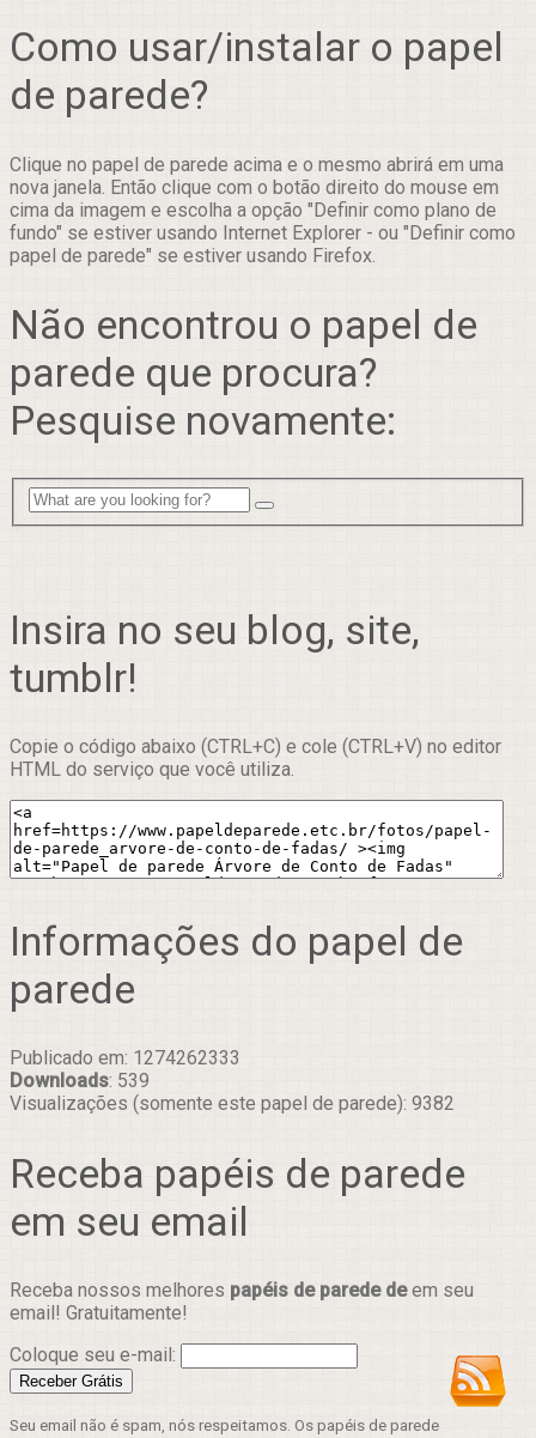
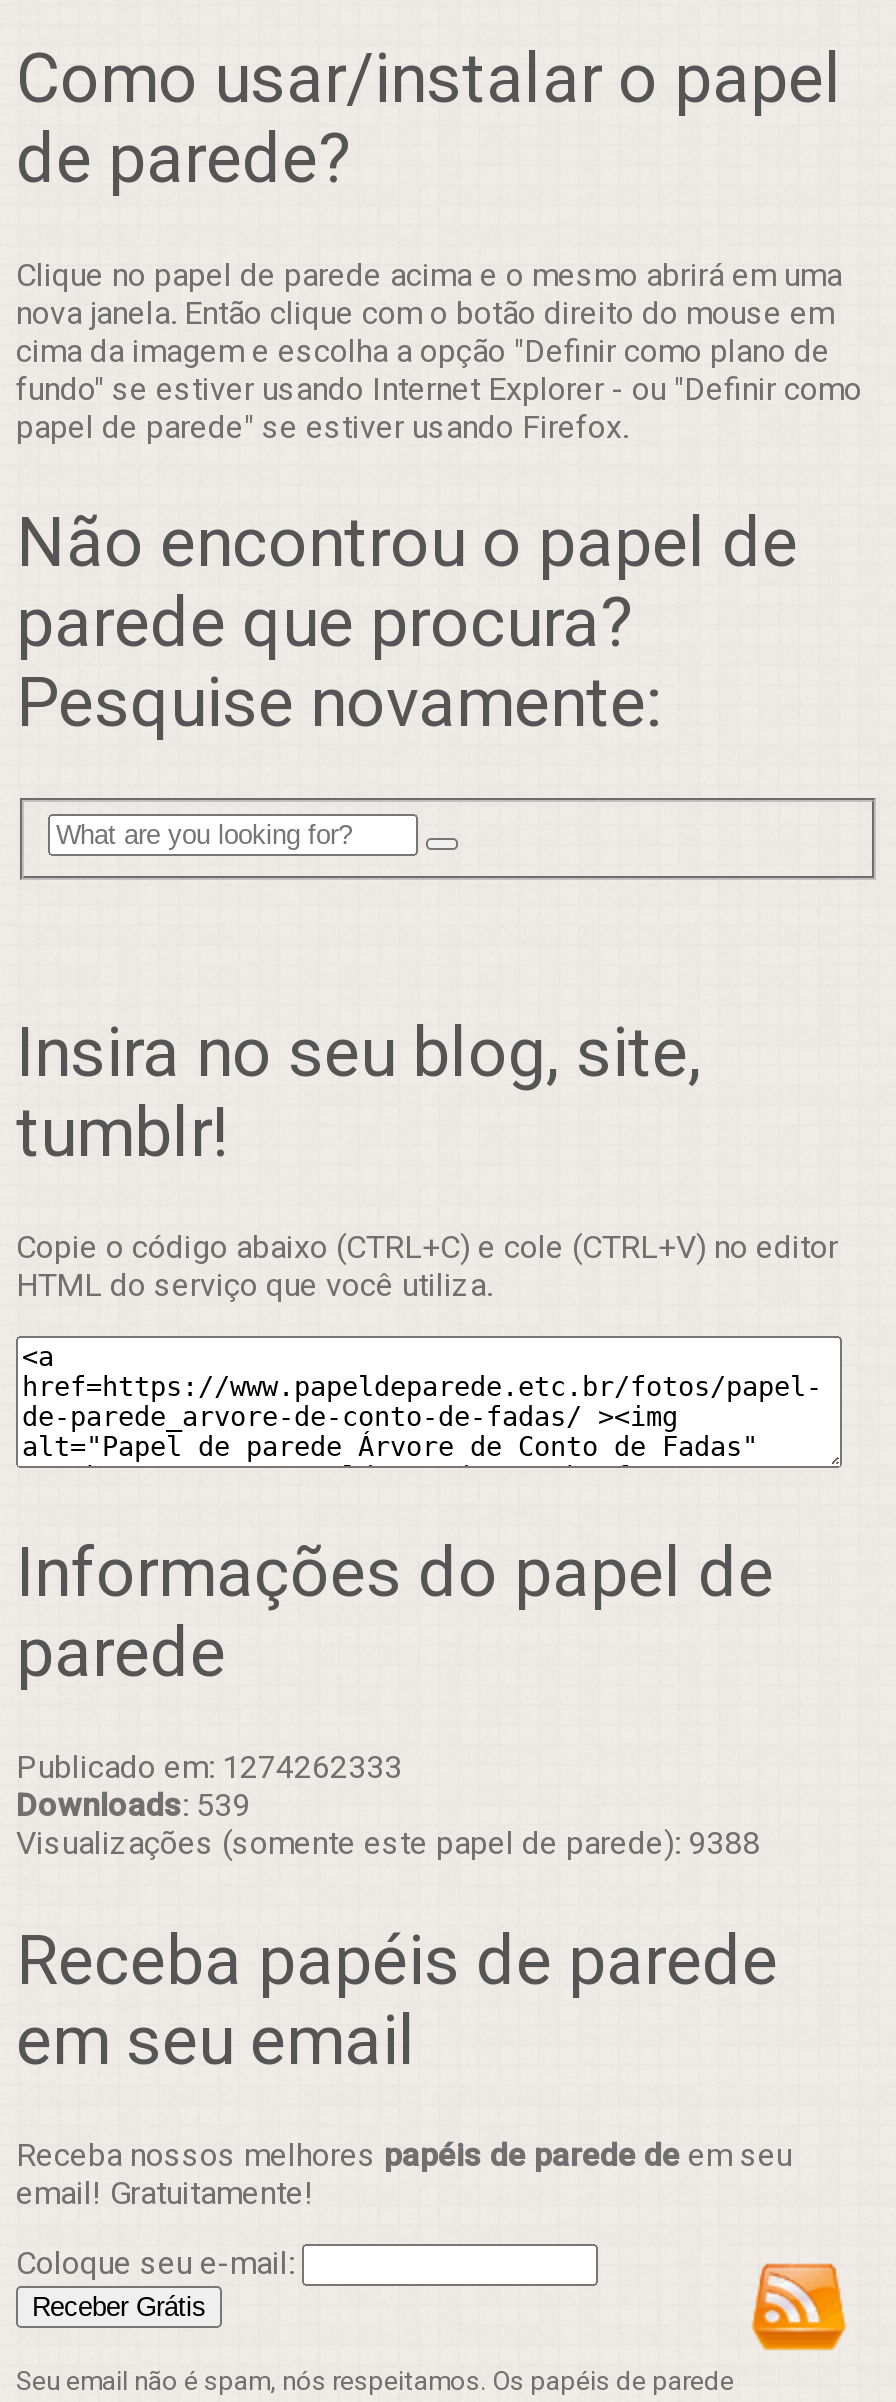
- Visualizações (somente este papel de parede): 9382
+ Visualizações (somente este papel de parede): 9388
